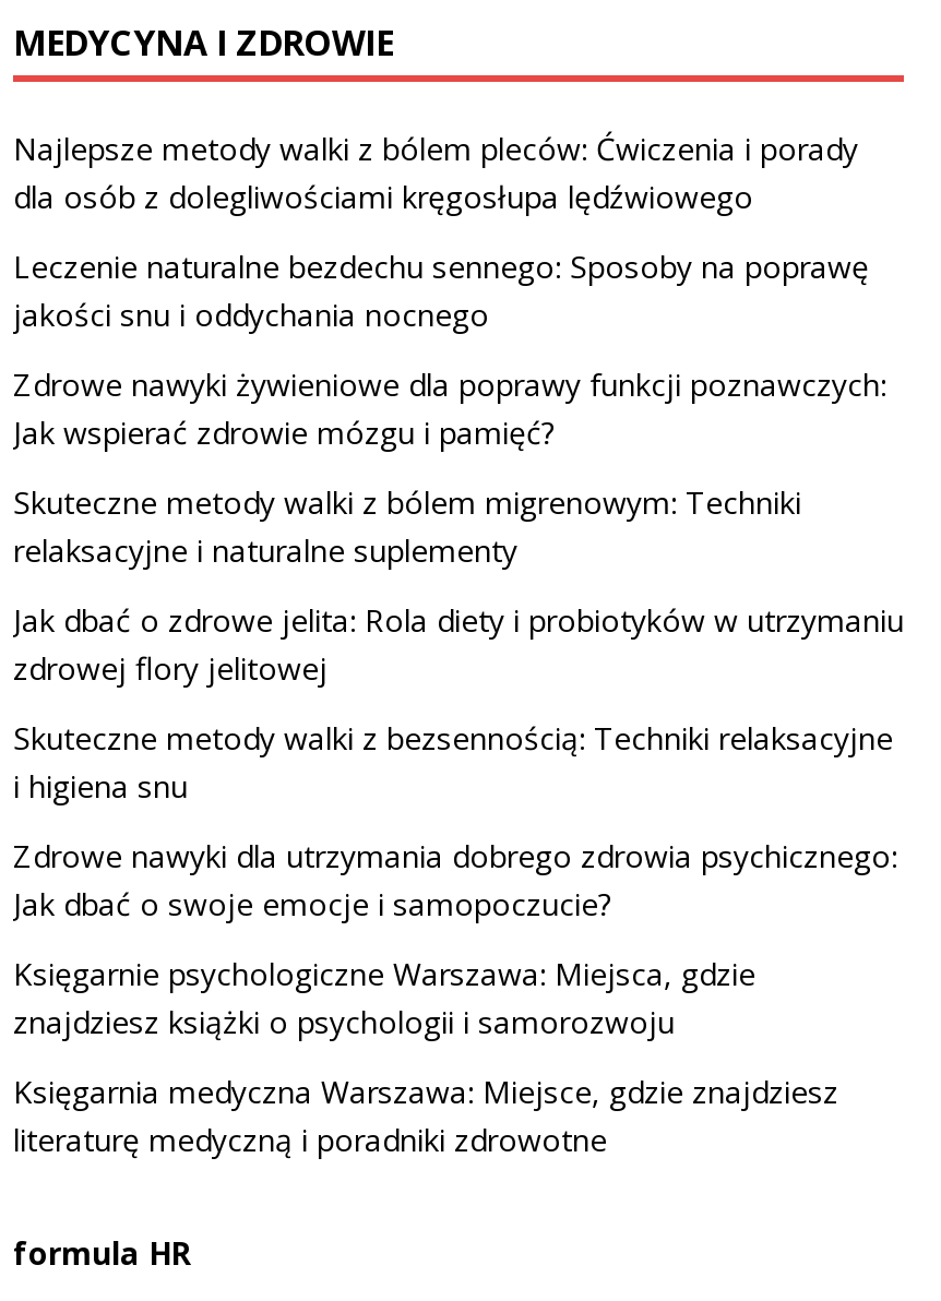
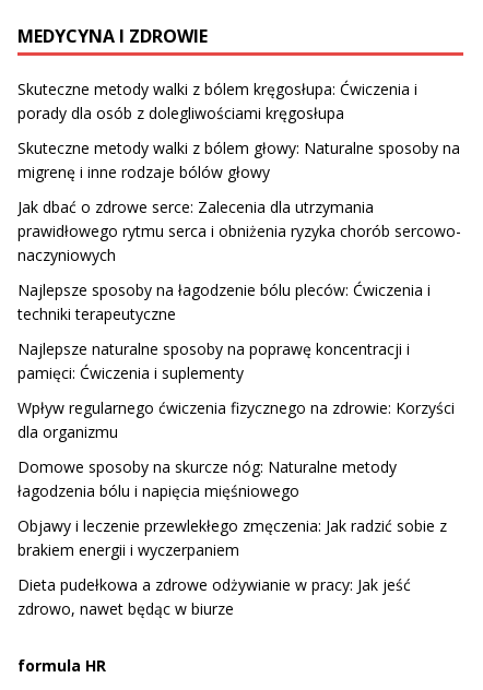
- Najlepsze metody walki z bólem pleców: Ćwiczenia i porady
- dla osób z dolegliwościami kręgosłupa lędźwiowego
+ Skuteczne metody walki z bólem kręgosłupa: Ćwiczenia i
+ porady dla osób z dolegliwościami kręgosłupa

- Leczenie naturalne bezdechu sennego: Sposoby na poprawę
- jakości snu i oddychania nocnego
+ Skuteczne metody walki z bólem głowy: Naturalne sposoby na
+ migrenę i inne rodzaje bólów głowy

- Zdrowe nawyki żywieniowe dla poprawy funkcji poznawczych:
- Jak wspierać zdrowie mózgu i pamięć?
+ Jak dbać o zdrowe serce: Zalecenia dla utrzymania
+ prawidłowego rytmu serca i obniżenia ryzyka chorób sercowo-
+ naczyniowych

- Skuteczne metody walki z bólem migrenowym: Techniki
- relaksacyjne i naturalne suplementy
+ Najlepsze sposoby na łagodzenie bólu pleców: Ćwiczenia i
+ techniki terapeutyczne

- Jak dbać o zdrowe jelita: Rola diety i probiotyków w utrzymaniu
- zdrowej flory jelitowej
+ Najlepsze naturalne sposoby na poprawę koncentracji i
+ pamięci: Ćwiczenia i suplementy

- Skuteczne metody walki z bezsennością: Techniki relaksacyjne
- i higiena snu
+ Wpływ regularnego ćwiczenia fizycznego na zdrowie: Korzyści
+ dla organizmu

- Zdrowe nawyki dla utrzymania dobrego zdrowia psychicznego:
- Jak dbać o swoje emocje i samopoczucie?
+ Domowe sposoby na skurcze nóg: Naturalne metody
+ łagodzenia bólu i napięcia mięśniowego

- Księgarnie psychologiczne Warszawa: Miejsca, gdzie
- znajdziesz książki o psychologii i samorozwoju
+ Objawy i leczenie przewlekłego zmęczenia: Jak radzić sobie z
+ brakiem energii i wyczerpaniem

- Księgarnia medyczna Warszawa: Miejsce, gdzie znajdziesz
- literaturę medyczną i poradniki zdrowotne
+ Dieta pudełkowa a zdrowe odżywianie w pracy: Jak jeść
+ zdrowo, nawet będąc w biurze
